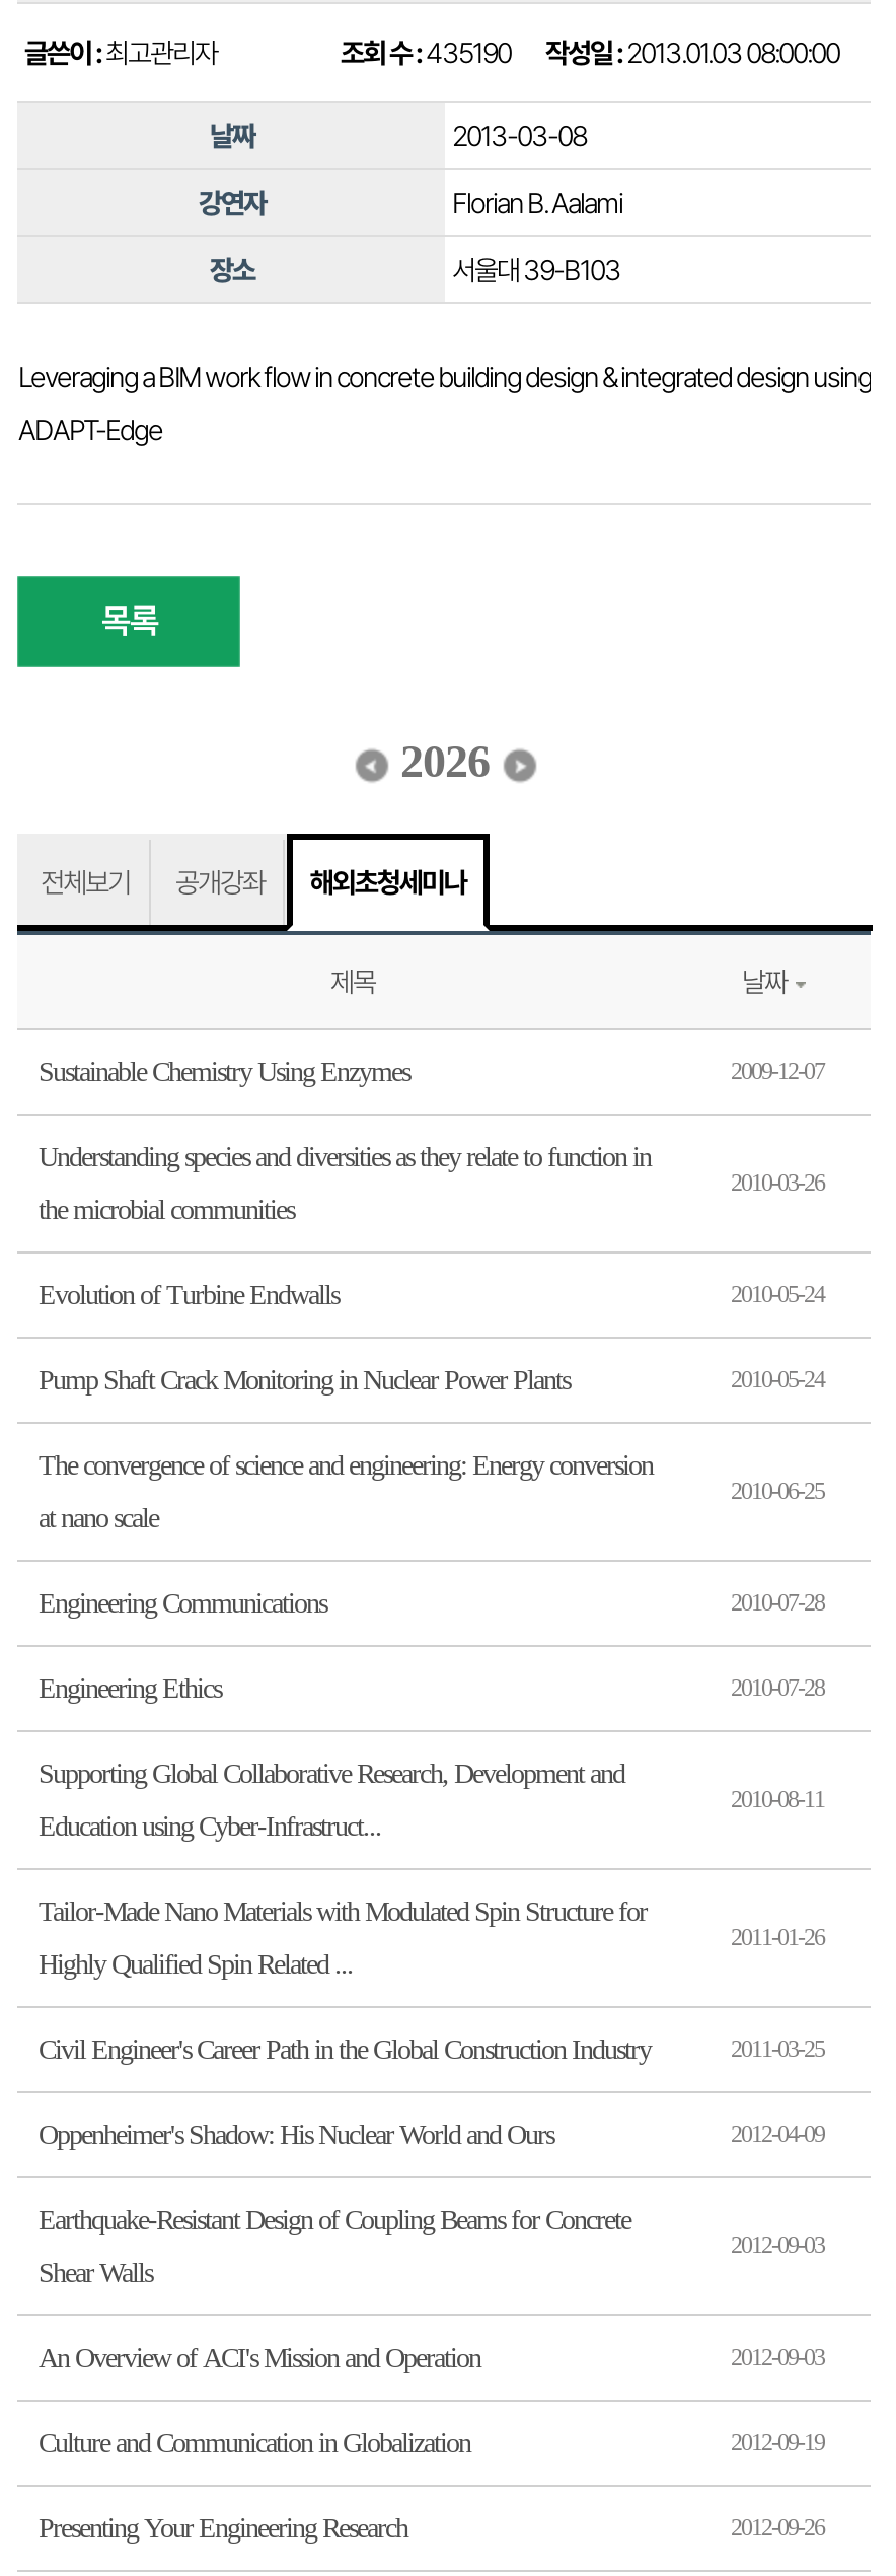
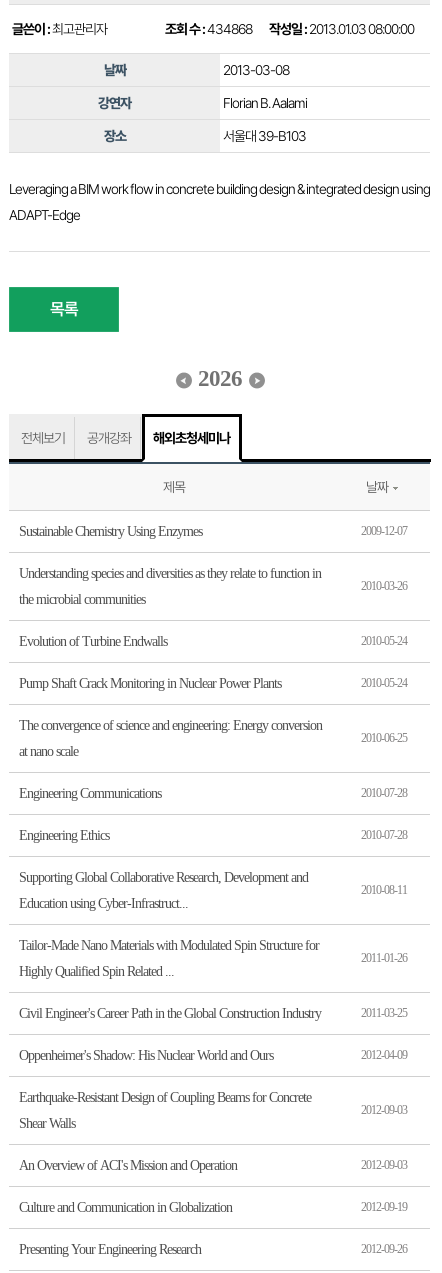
- 조회 수 :435190 작성일 : 2013.01.03 08:00:00
+ 조회 수 :434868 작성일 : 2013.01.03 08:00:00
